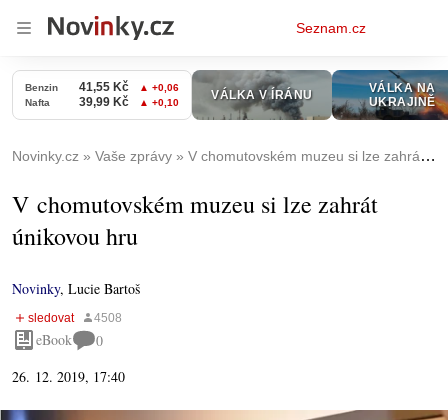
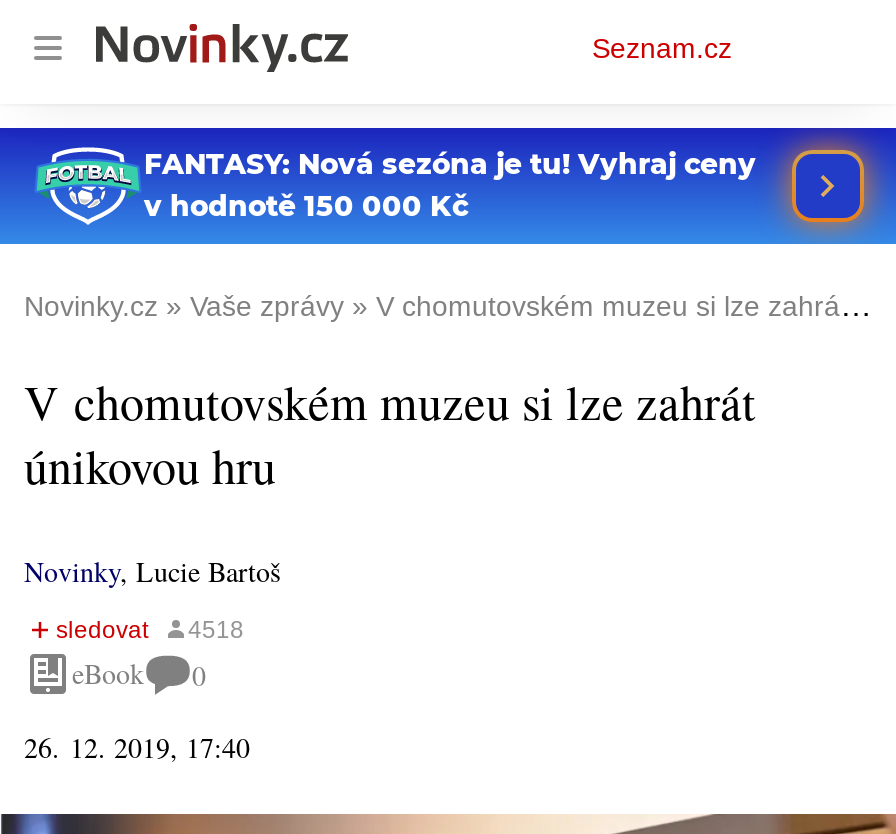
- [image]
+ [image]
